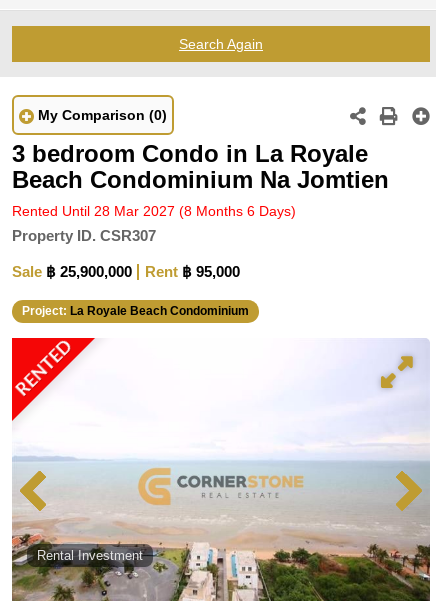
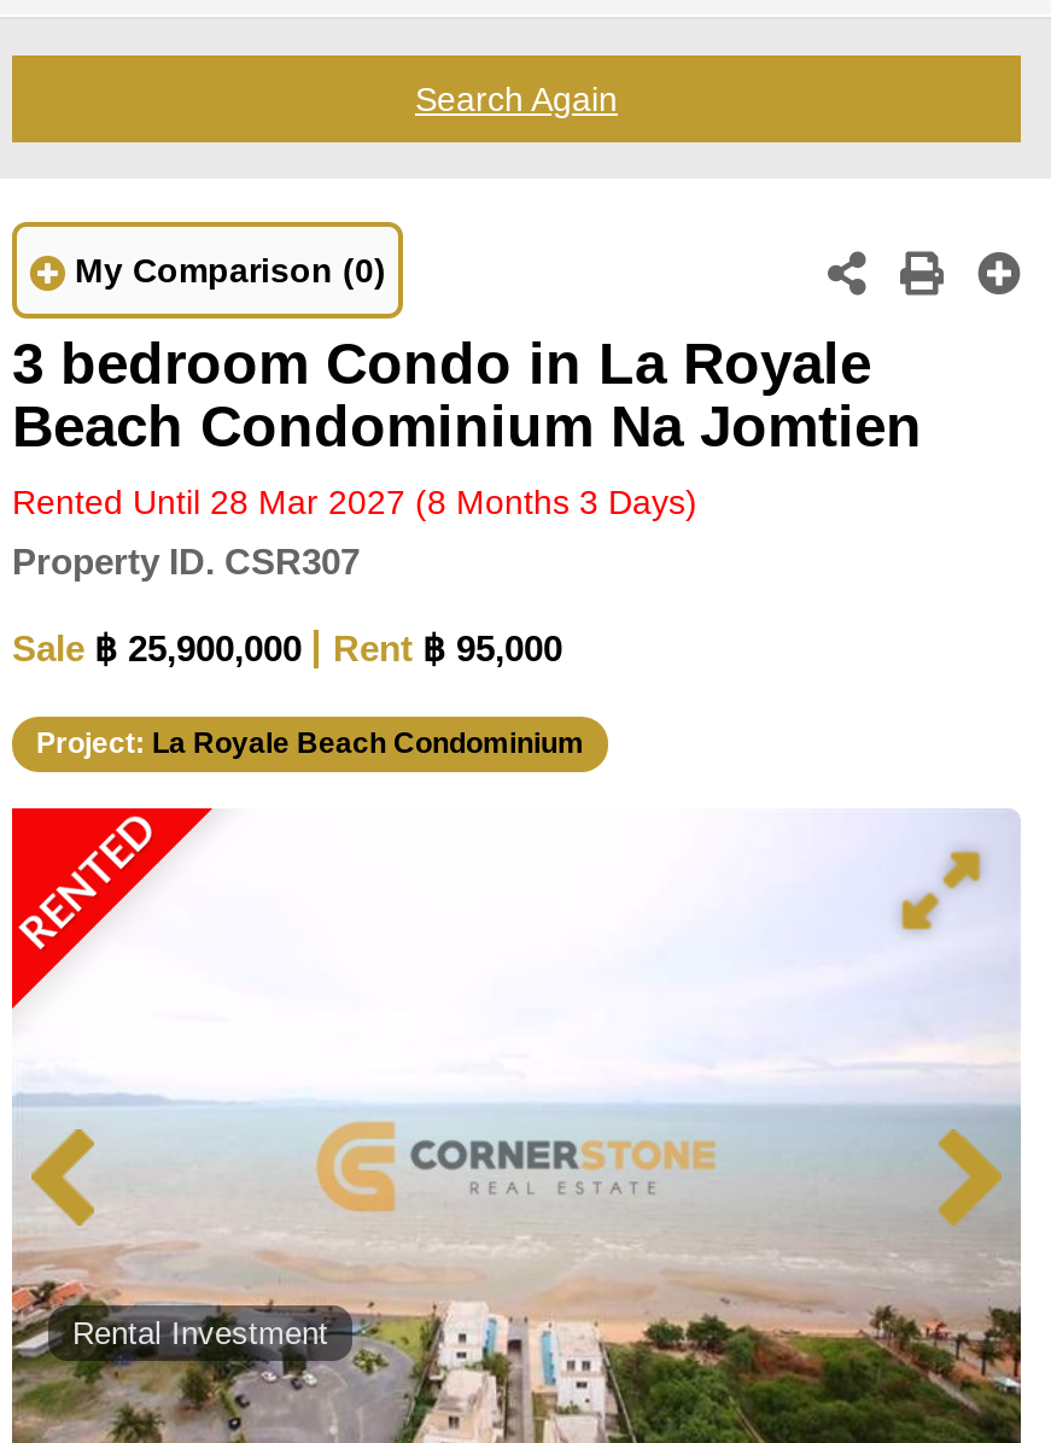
- Rented Until 28 Mar 2027 (8 Months 6 Days)
+ Rented Until 28 Mar 2027 (8 Months 3 Days)
